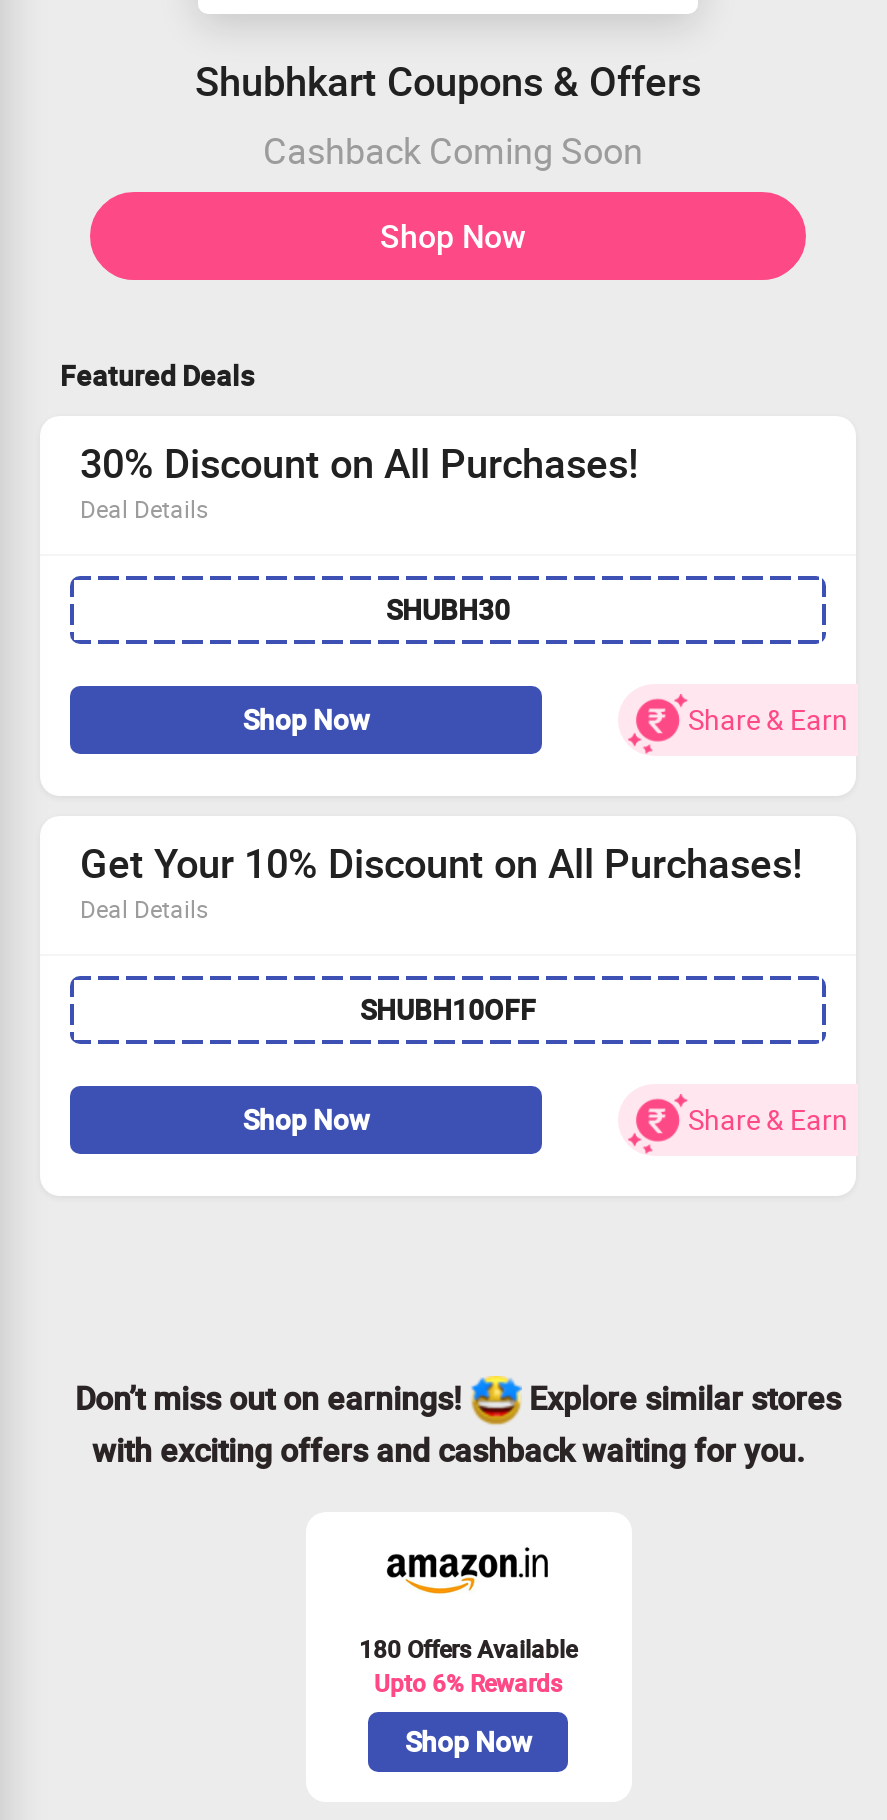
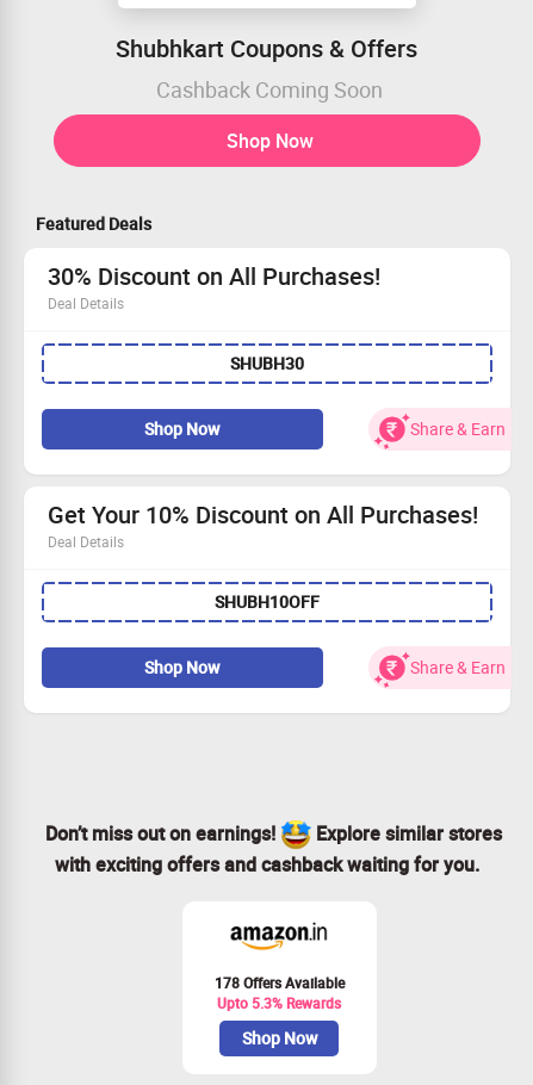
- 180 Offers Available
+ 178 Offers Available

- Upto 6% Rewards
+ Upto 5.3% Rewards
